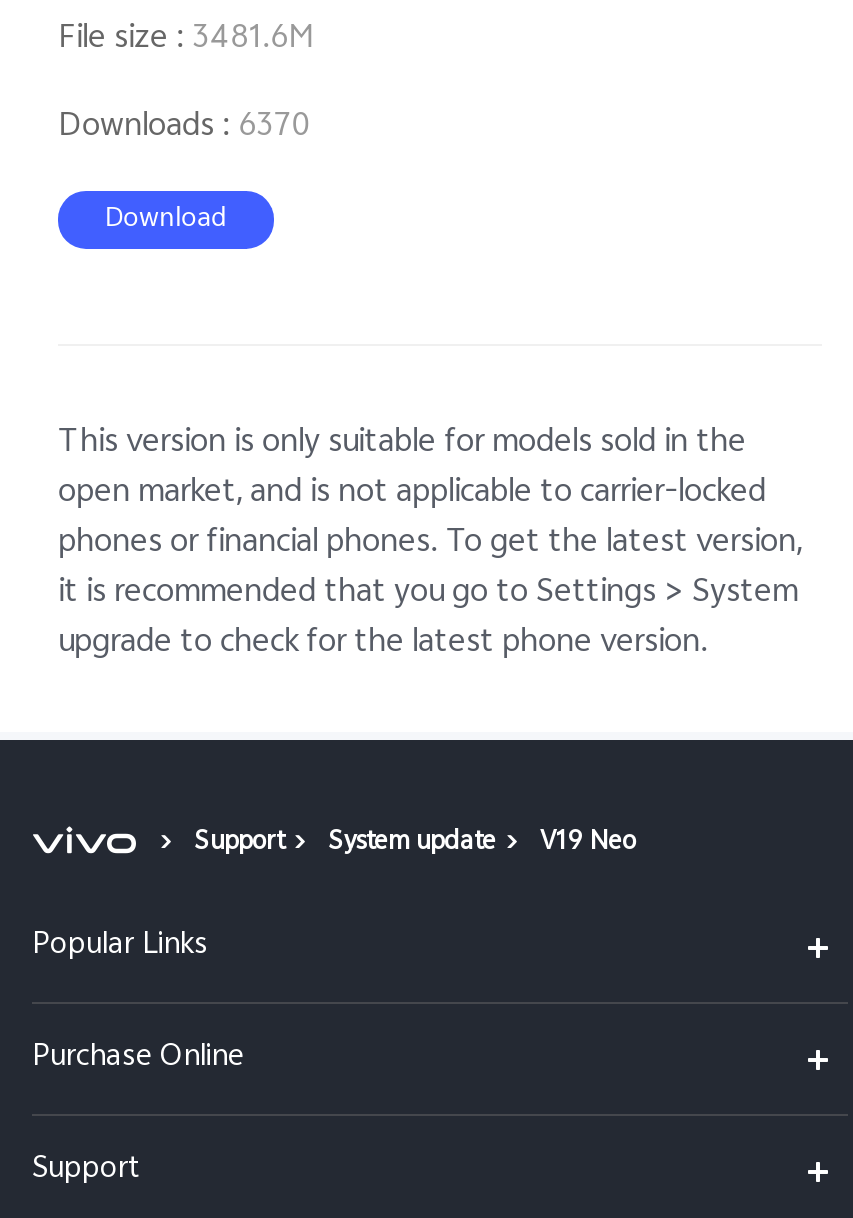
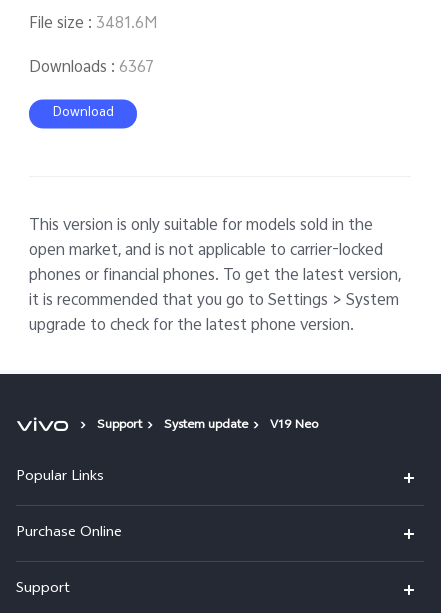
- Downloads: 6370
+ Downloads: 6367
